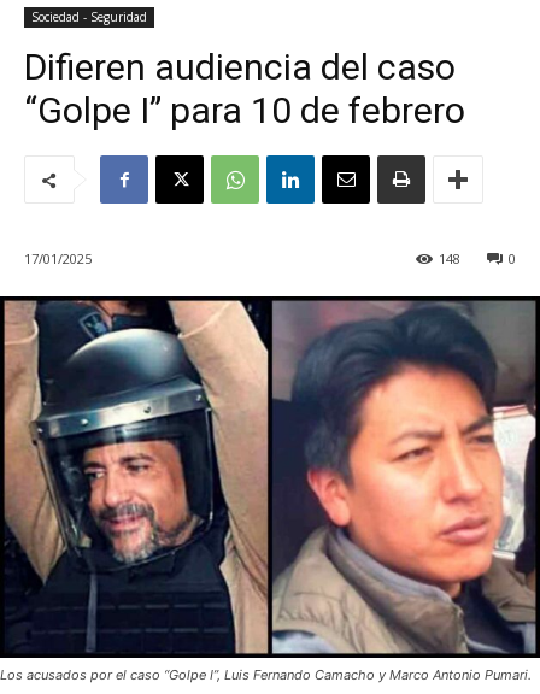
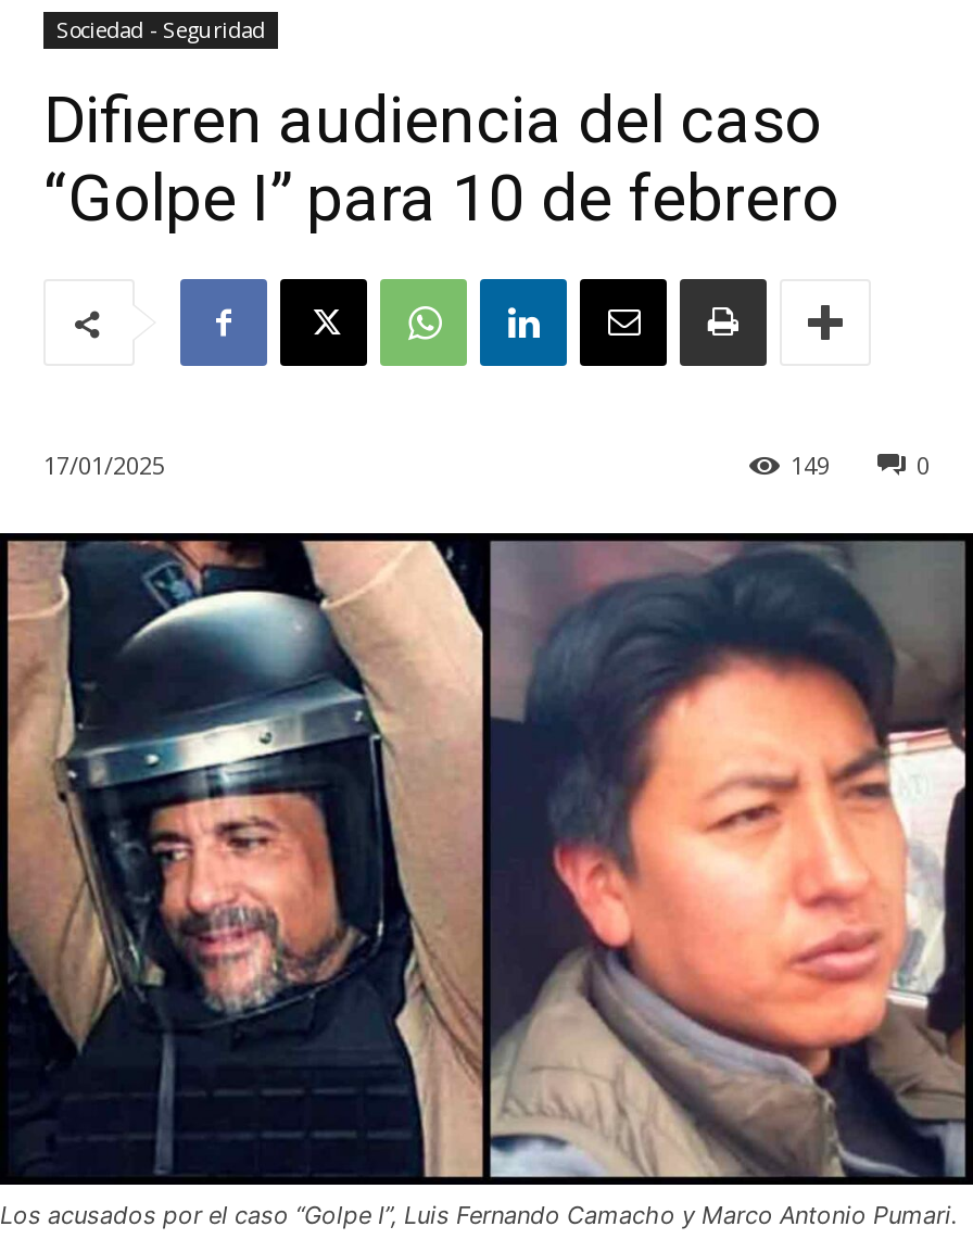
- 148
+ 149
